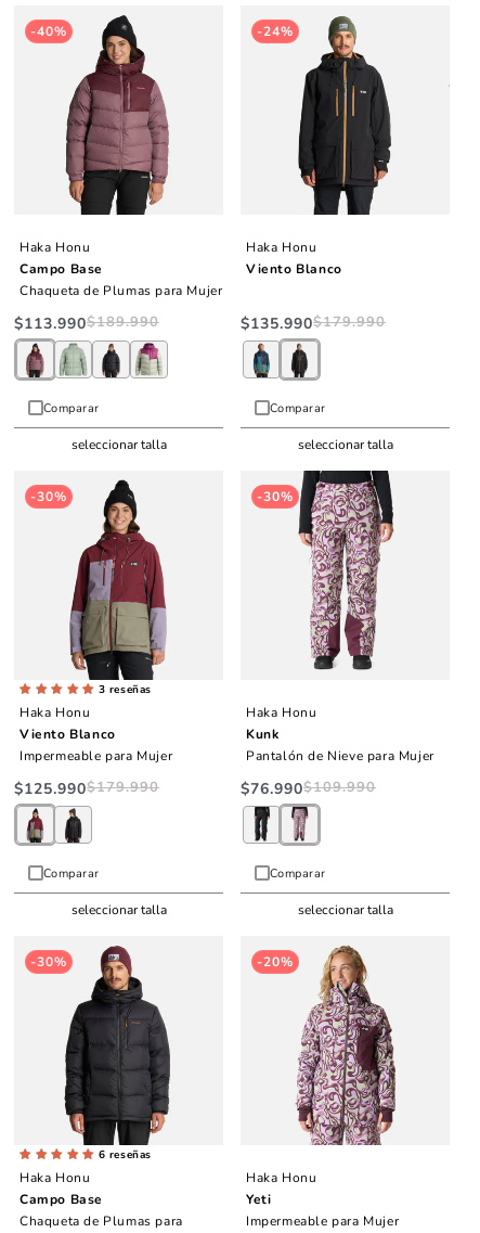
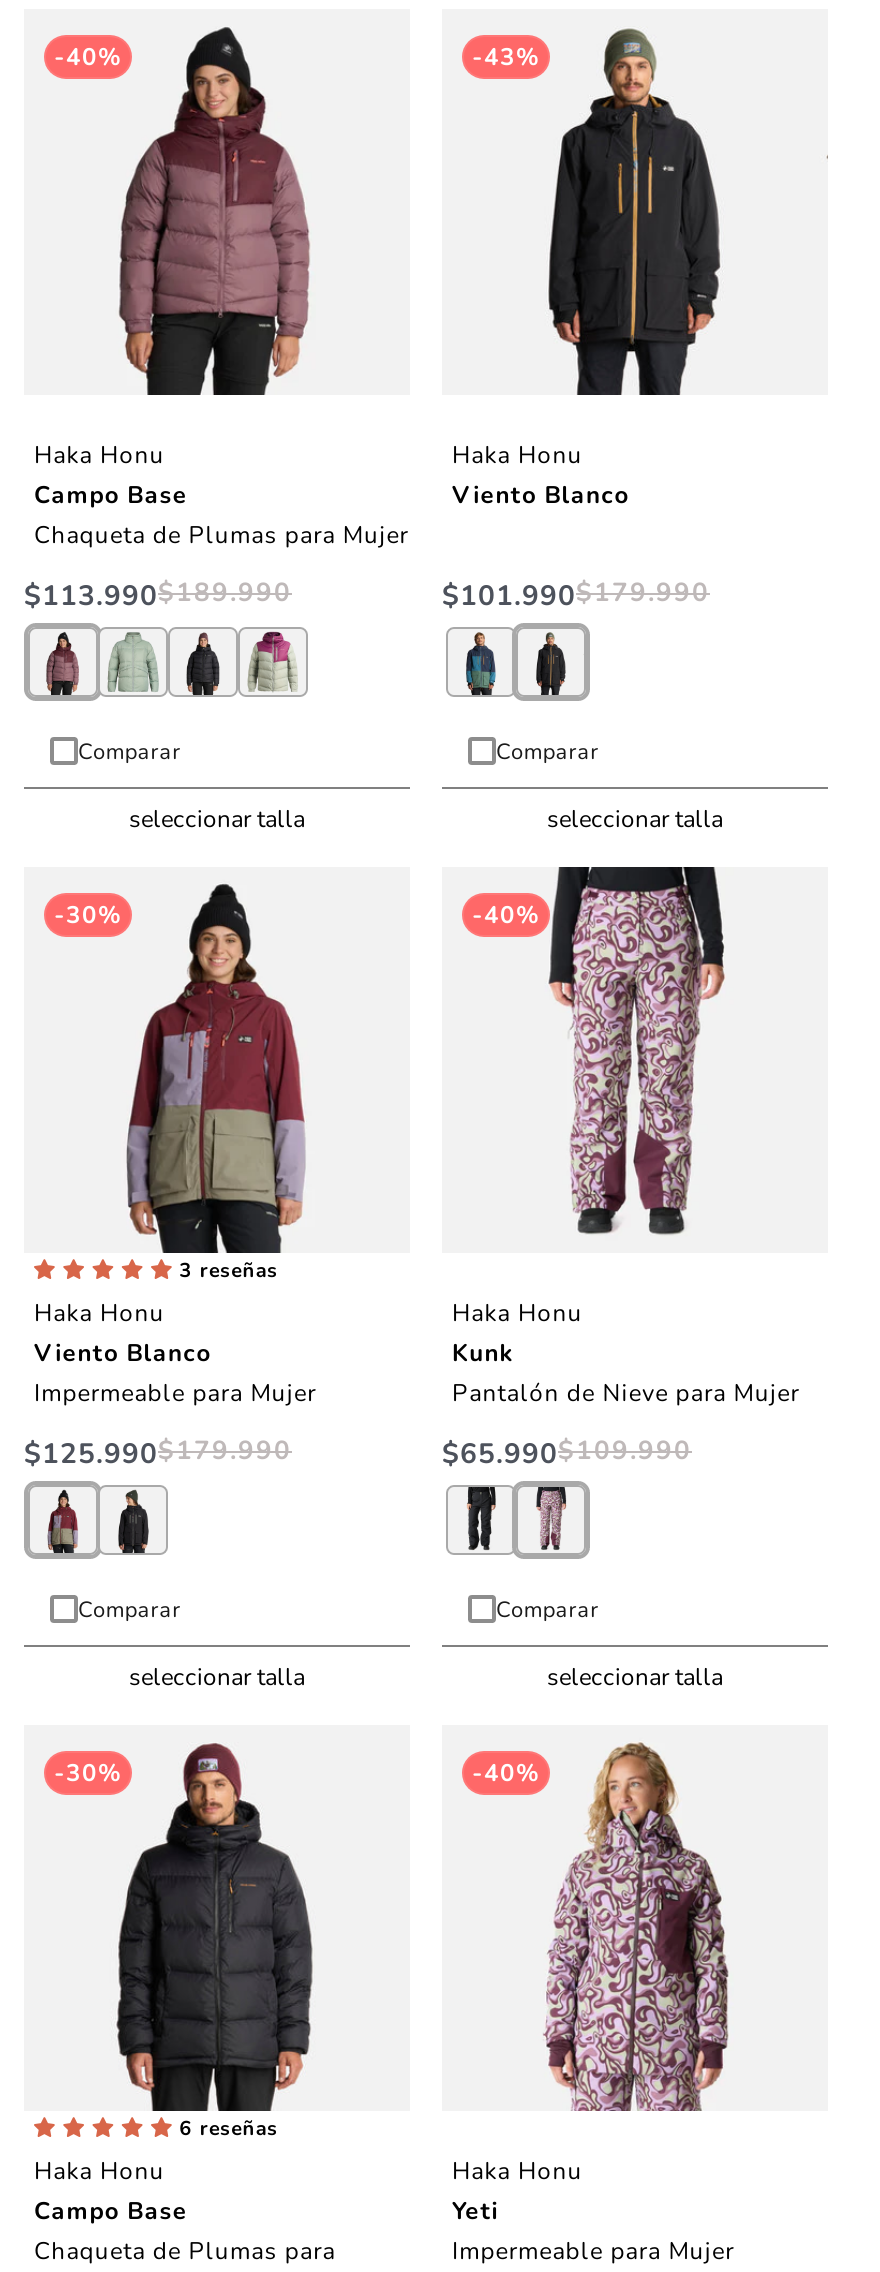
- -24%
+ -43%

- $135.990
+ $101.990

- -30%
+ -40%

- $76.990
+ $65.990

- -20%
+ -40%
